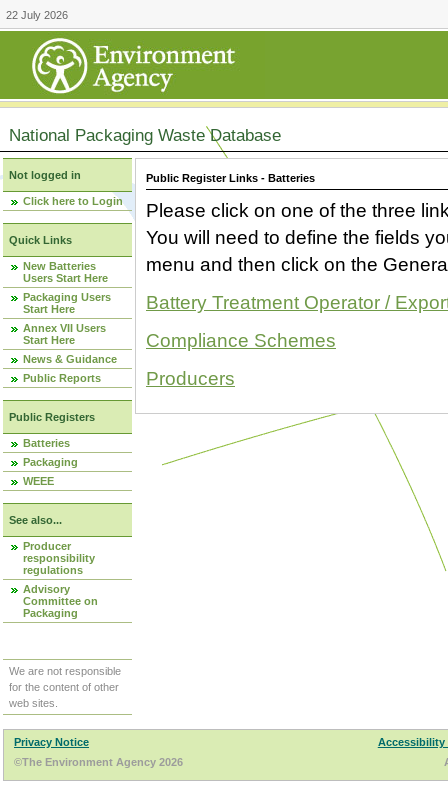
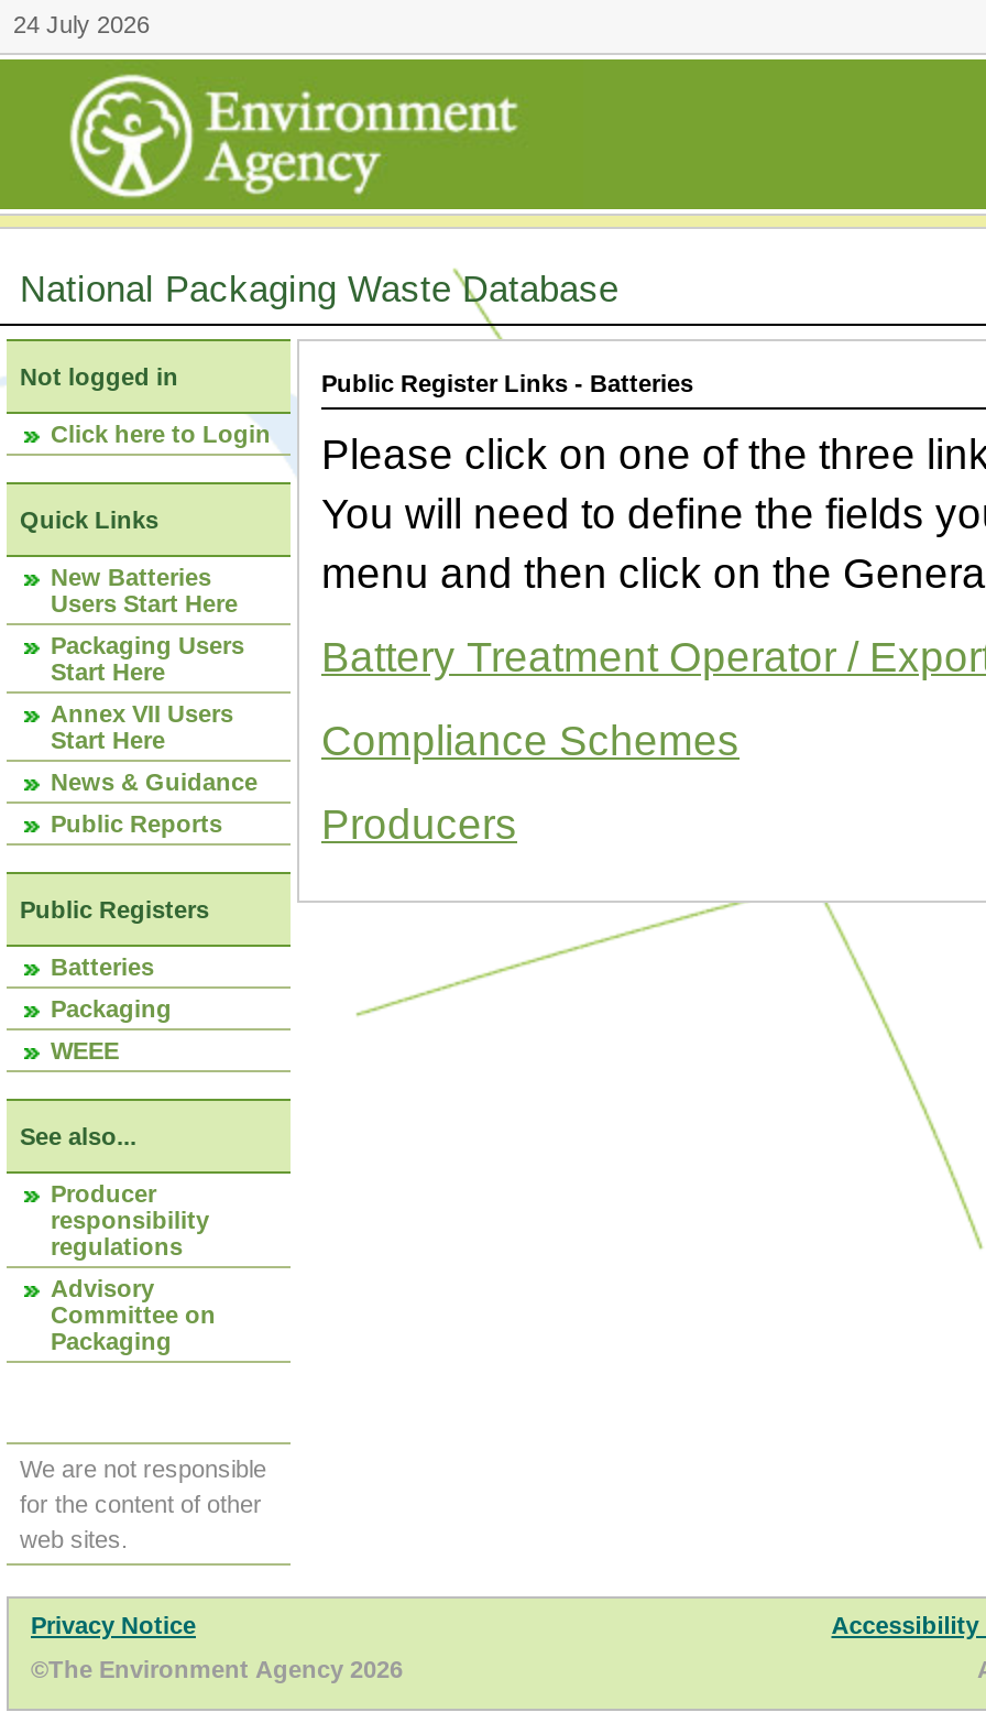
- 22 July 2026
+ 24 July 2026
